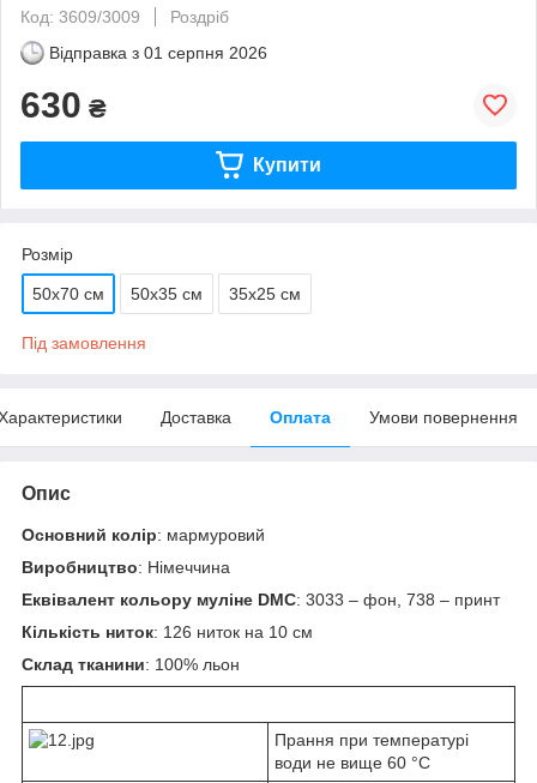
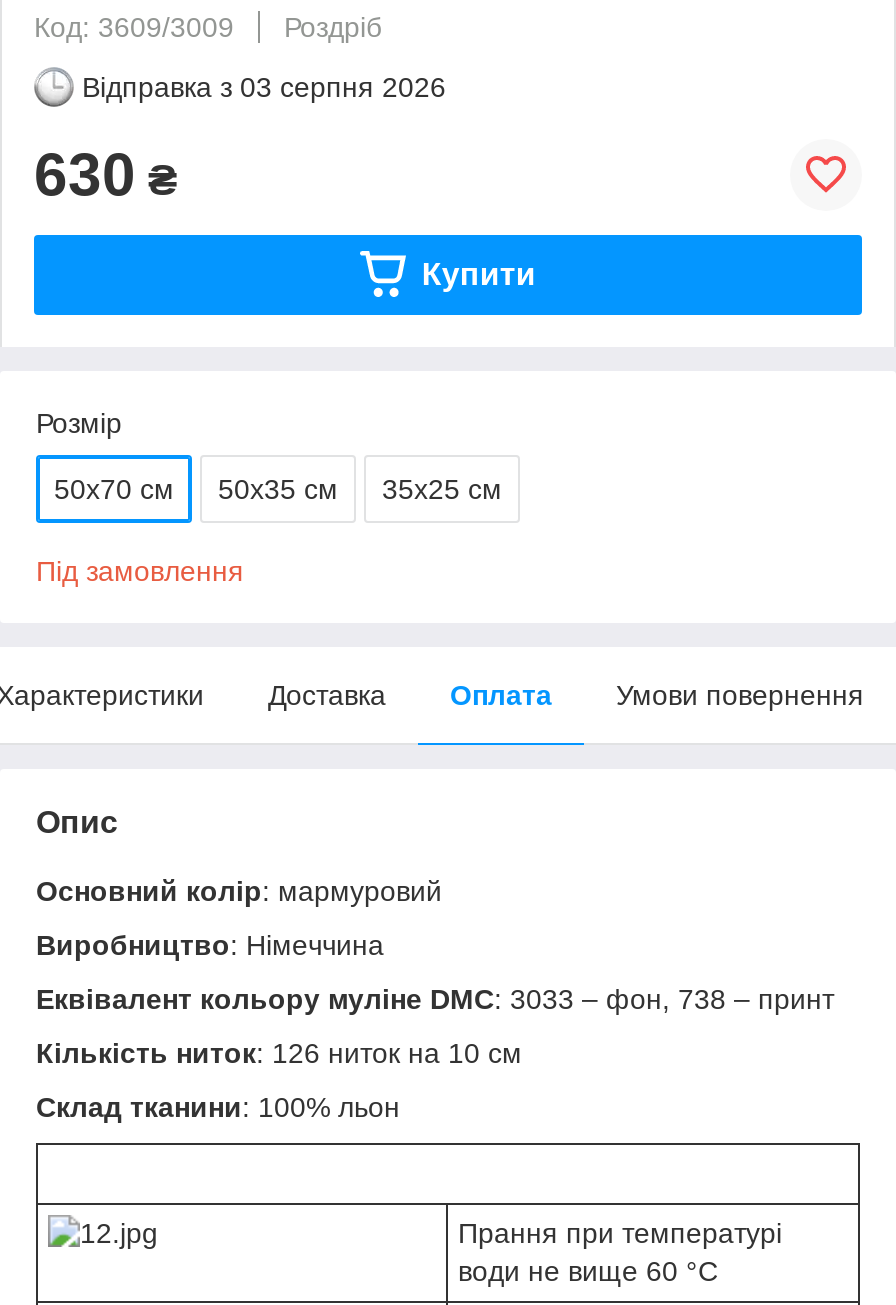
- Відправка з 01 серпня 2026
+ Відправка з 03 серпня 2026
